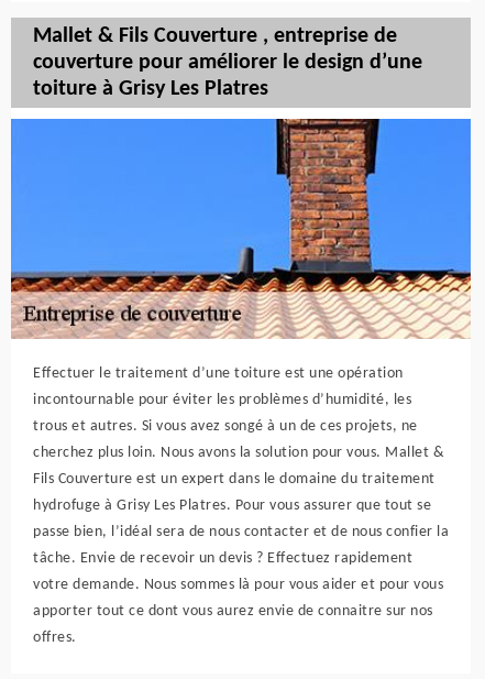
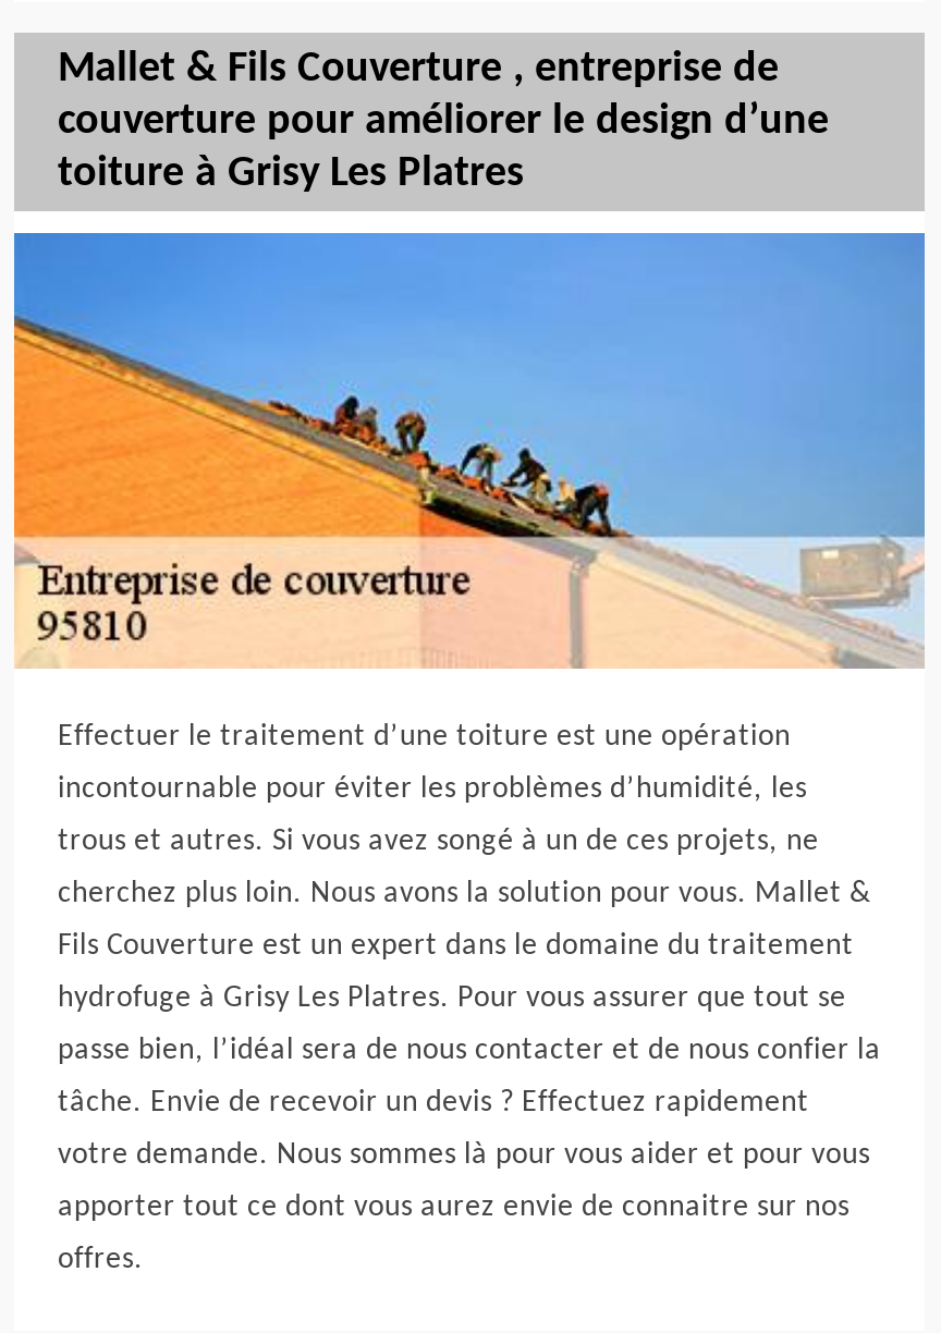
- [image]
+ [image]
